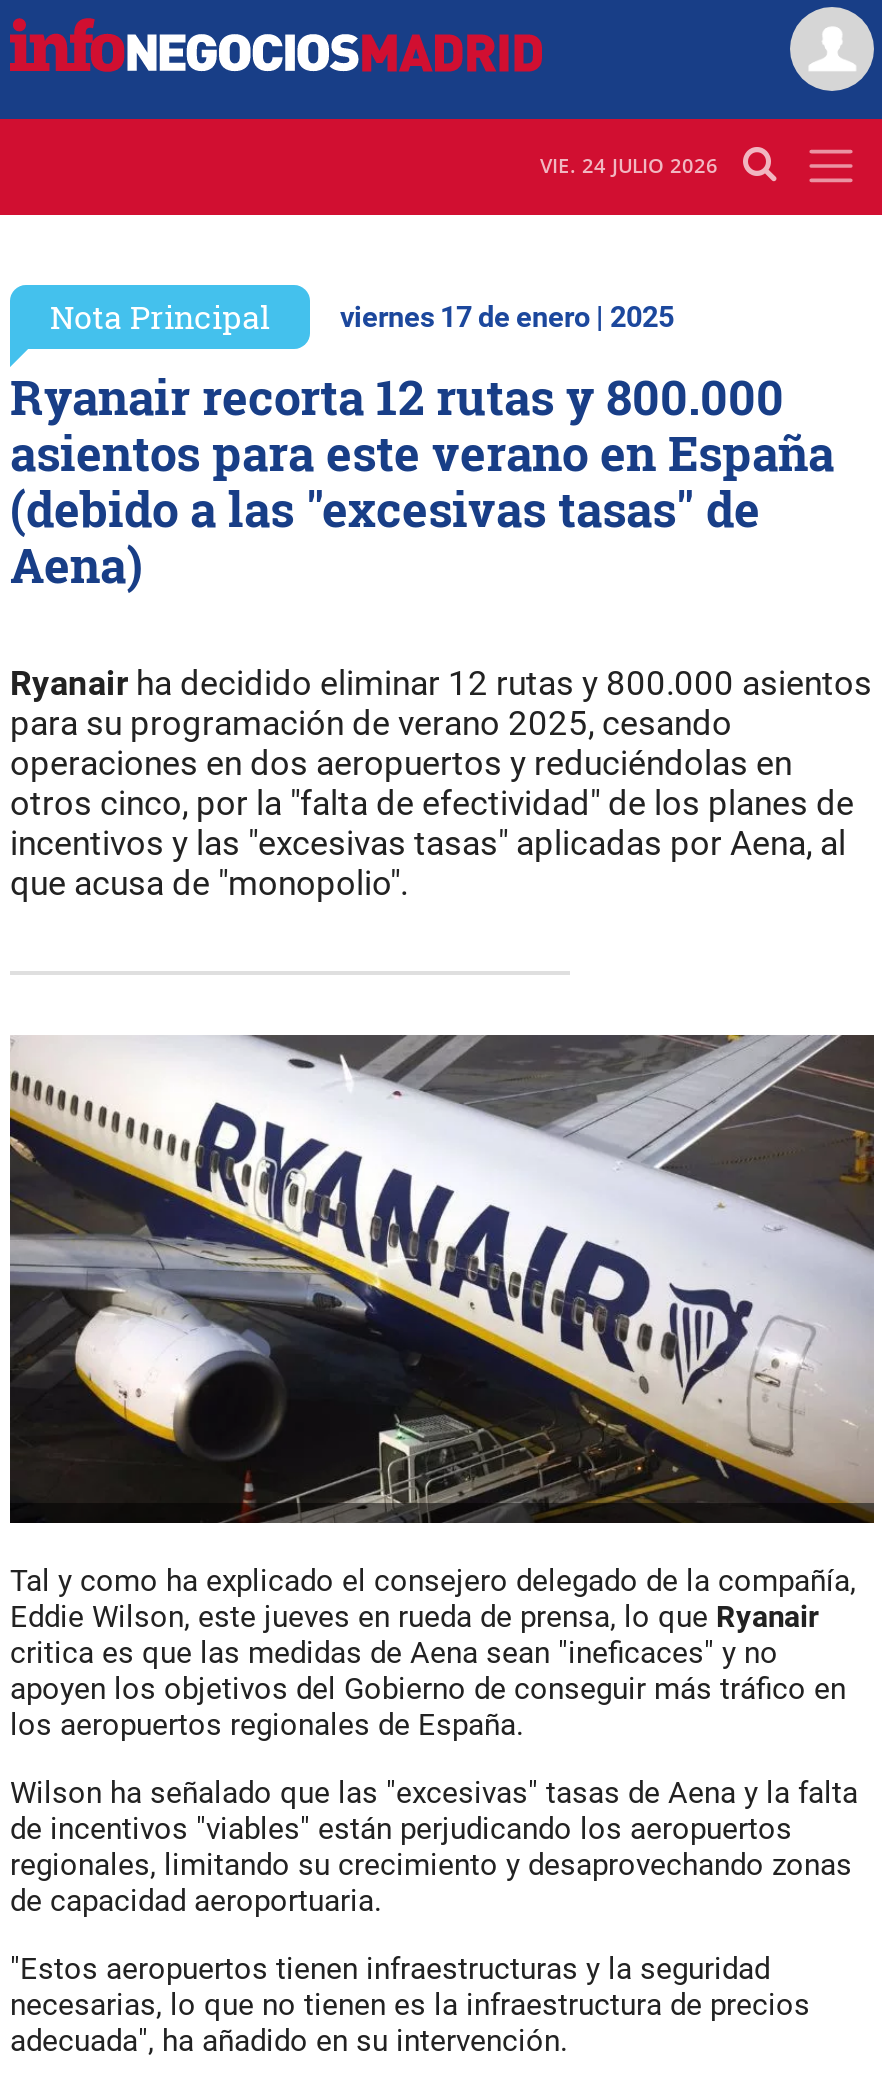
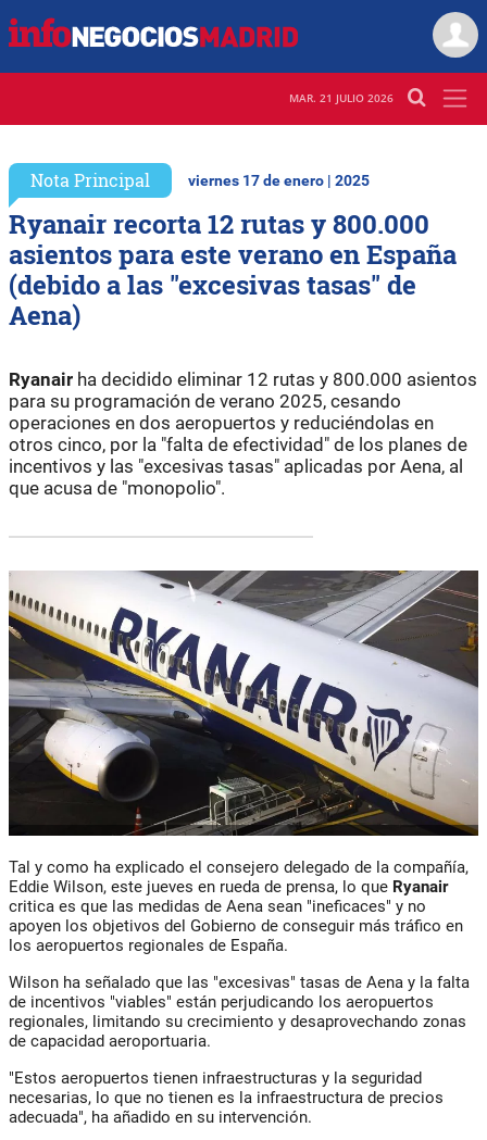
- VIE. 24 JULIO 2026
+ MAR. 21 JULIO 2026
